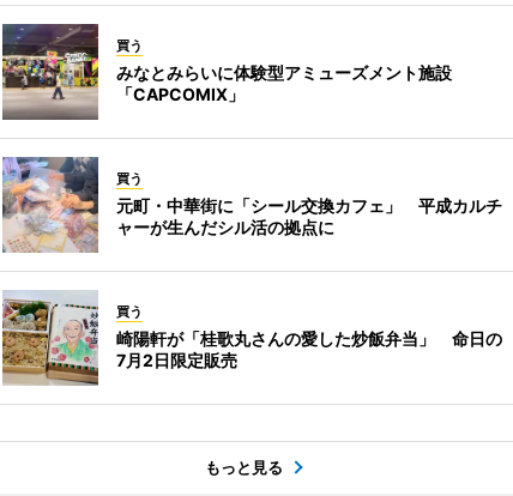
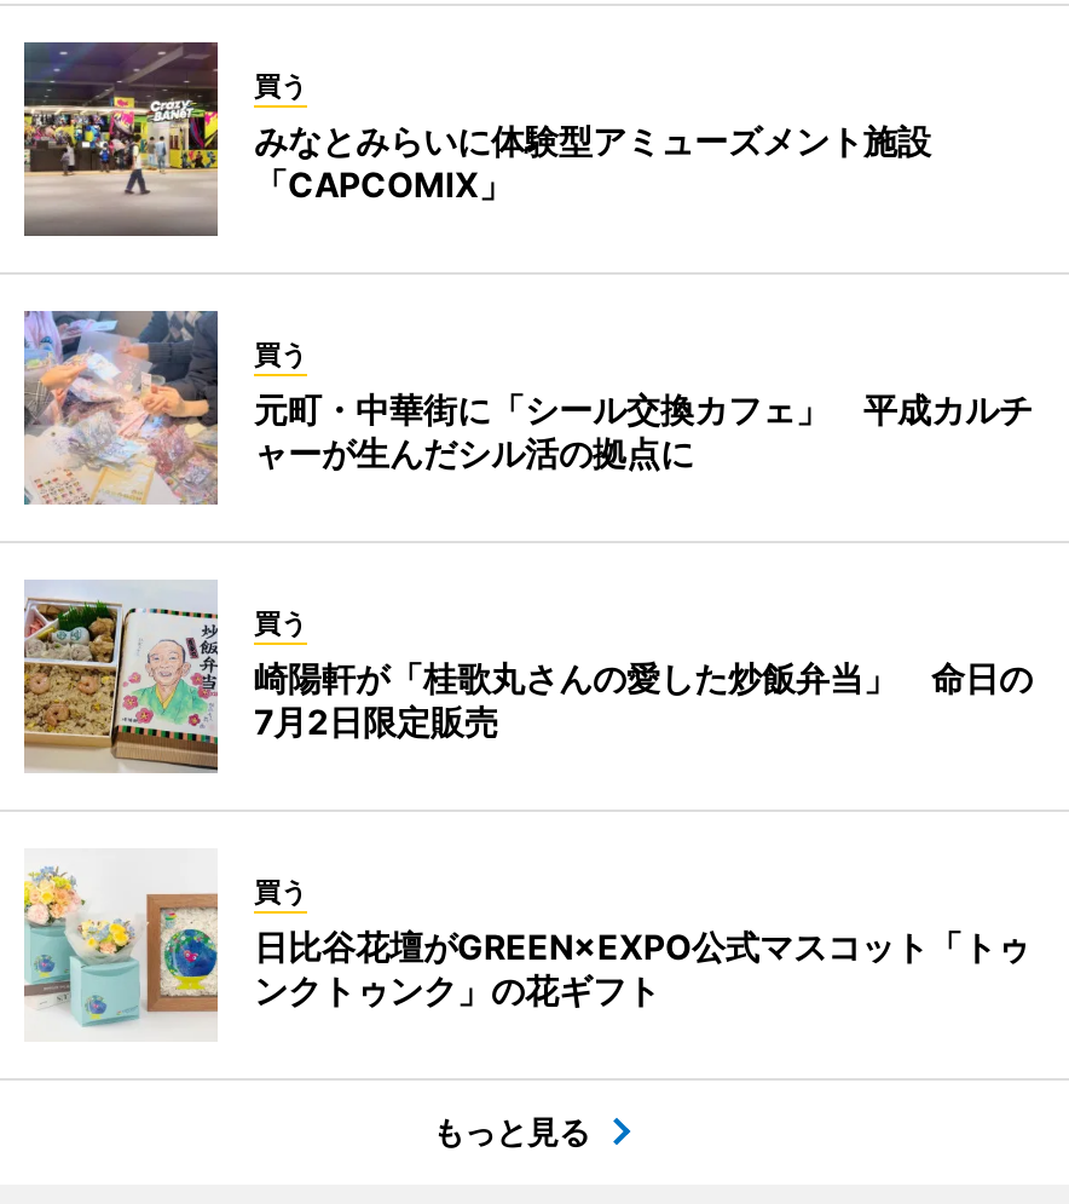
+ [image]
+ 買う
+ 日比谷花壇がGREEN×EXPO公式マスコット「トゥ
+ ンクトゥンク」の花ギフト
